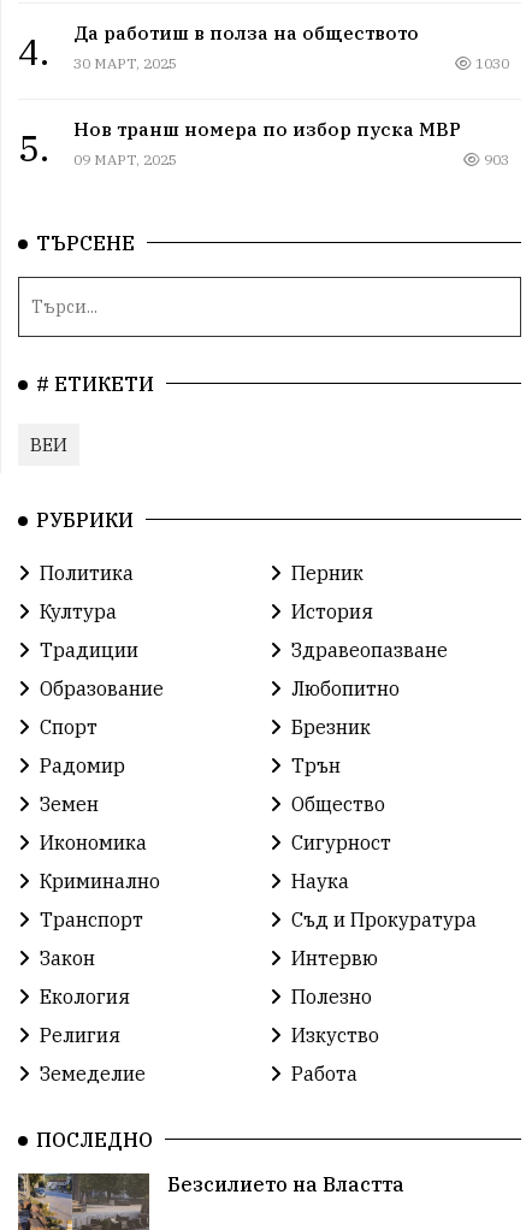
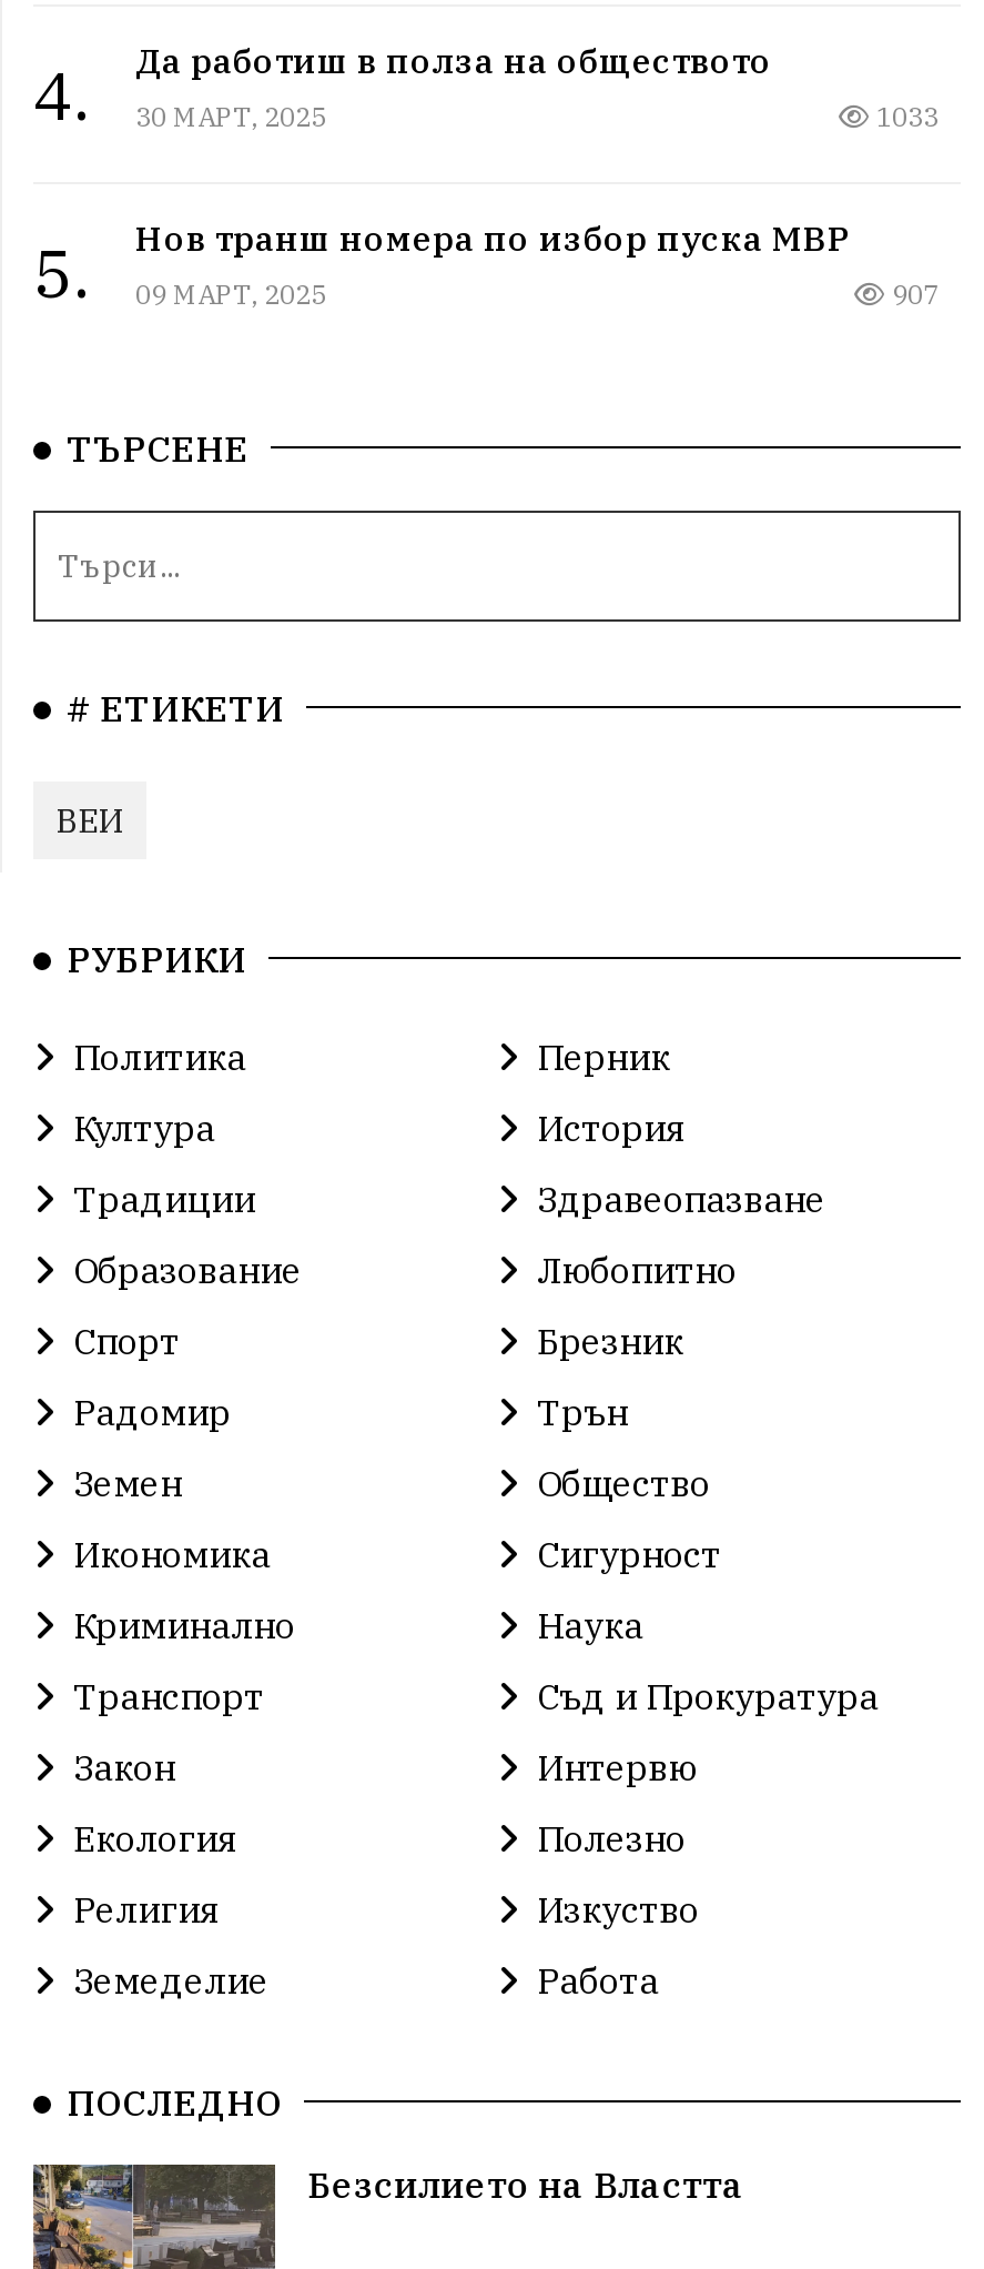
- 1030
+ 1033

- 903
+ 907
